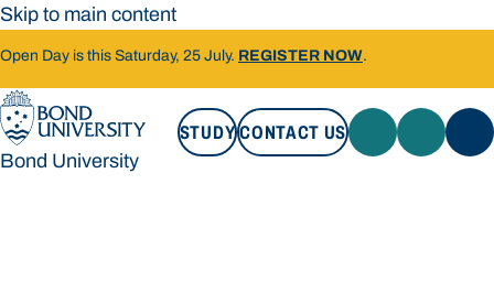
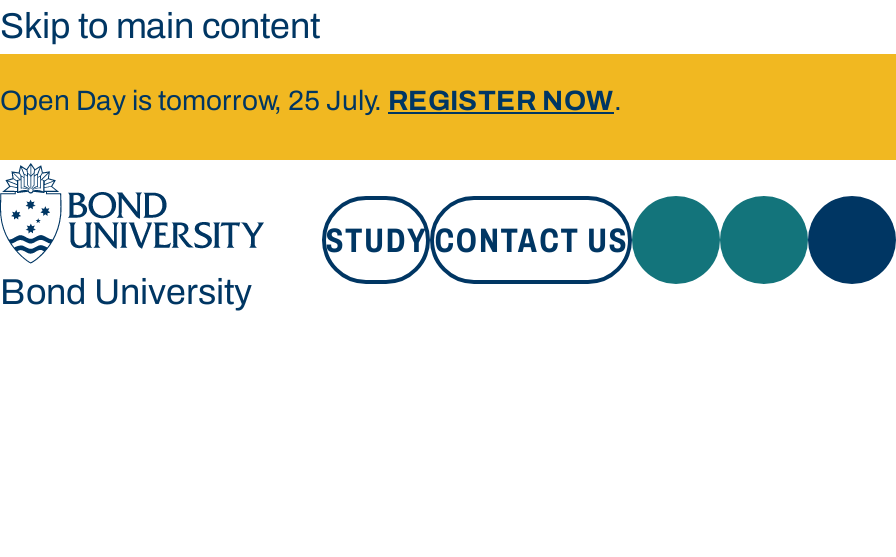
- Open Day is this Saturday, 25 July. REGISTER NOW.
+ Open Day is tomorrow, 25 July. REGISTER NOW.
